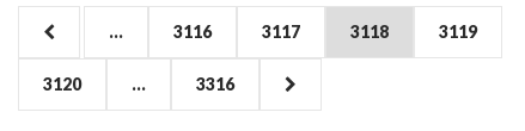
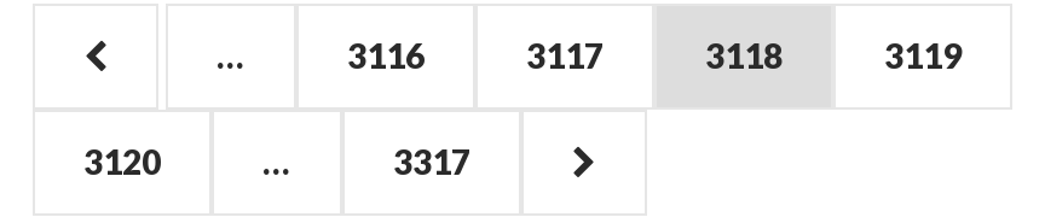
- 3316
+ 3317
